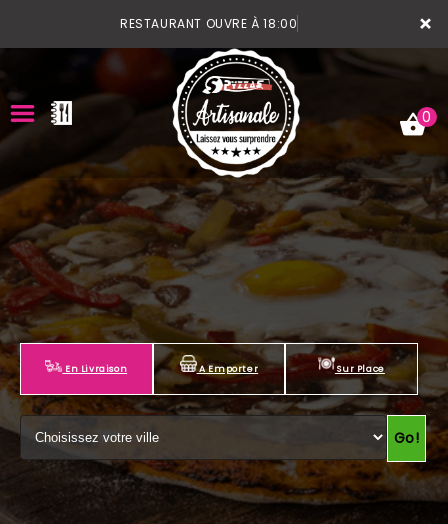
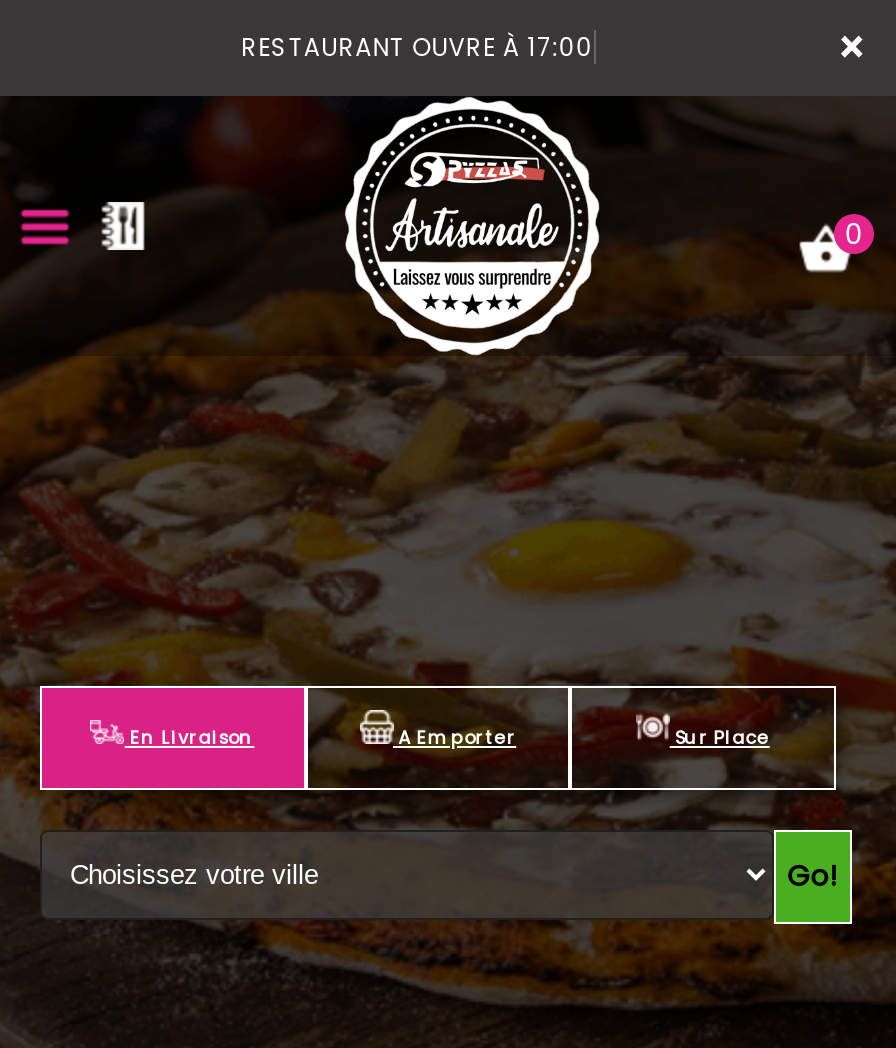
- RESTAURANT OUVRE À 18:00
+ RESTAURANT OUVRE À 17:00
